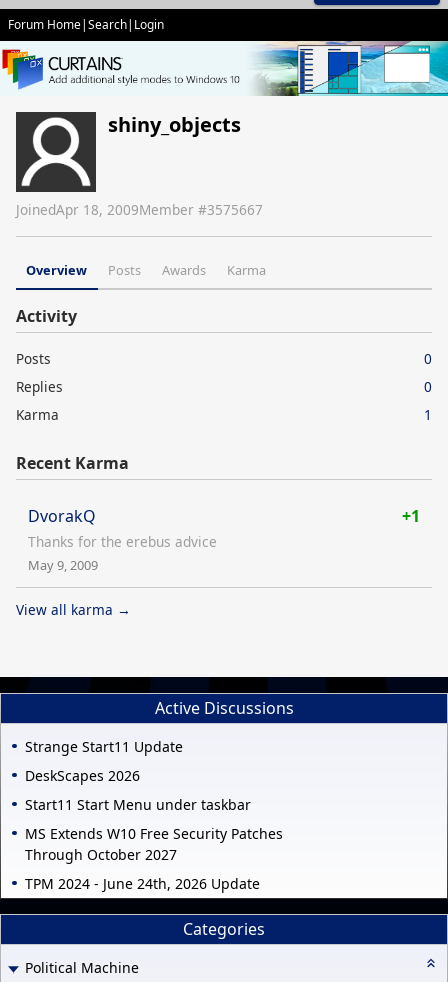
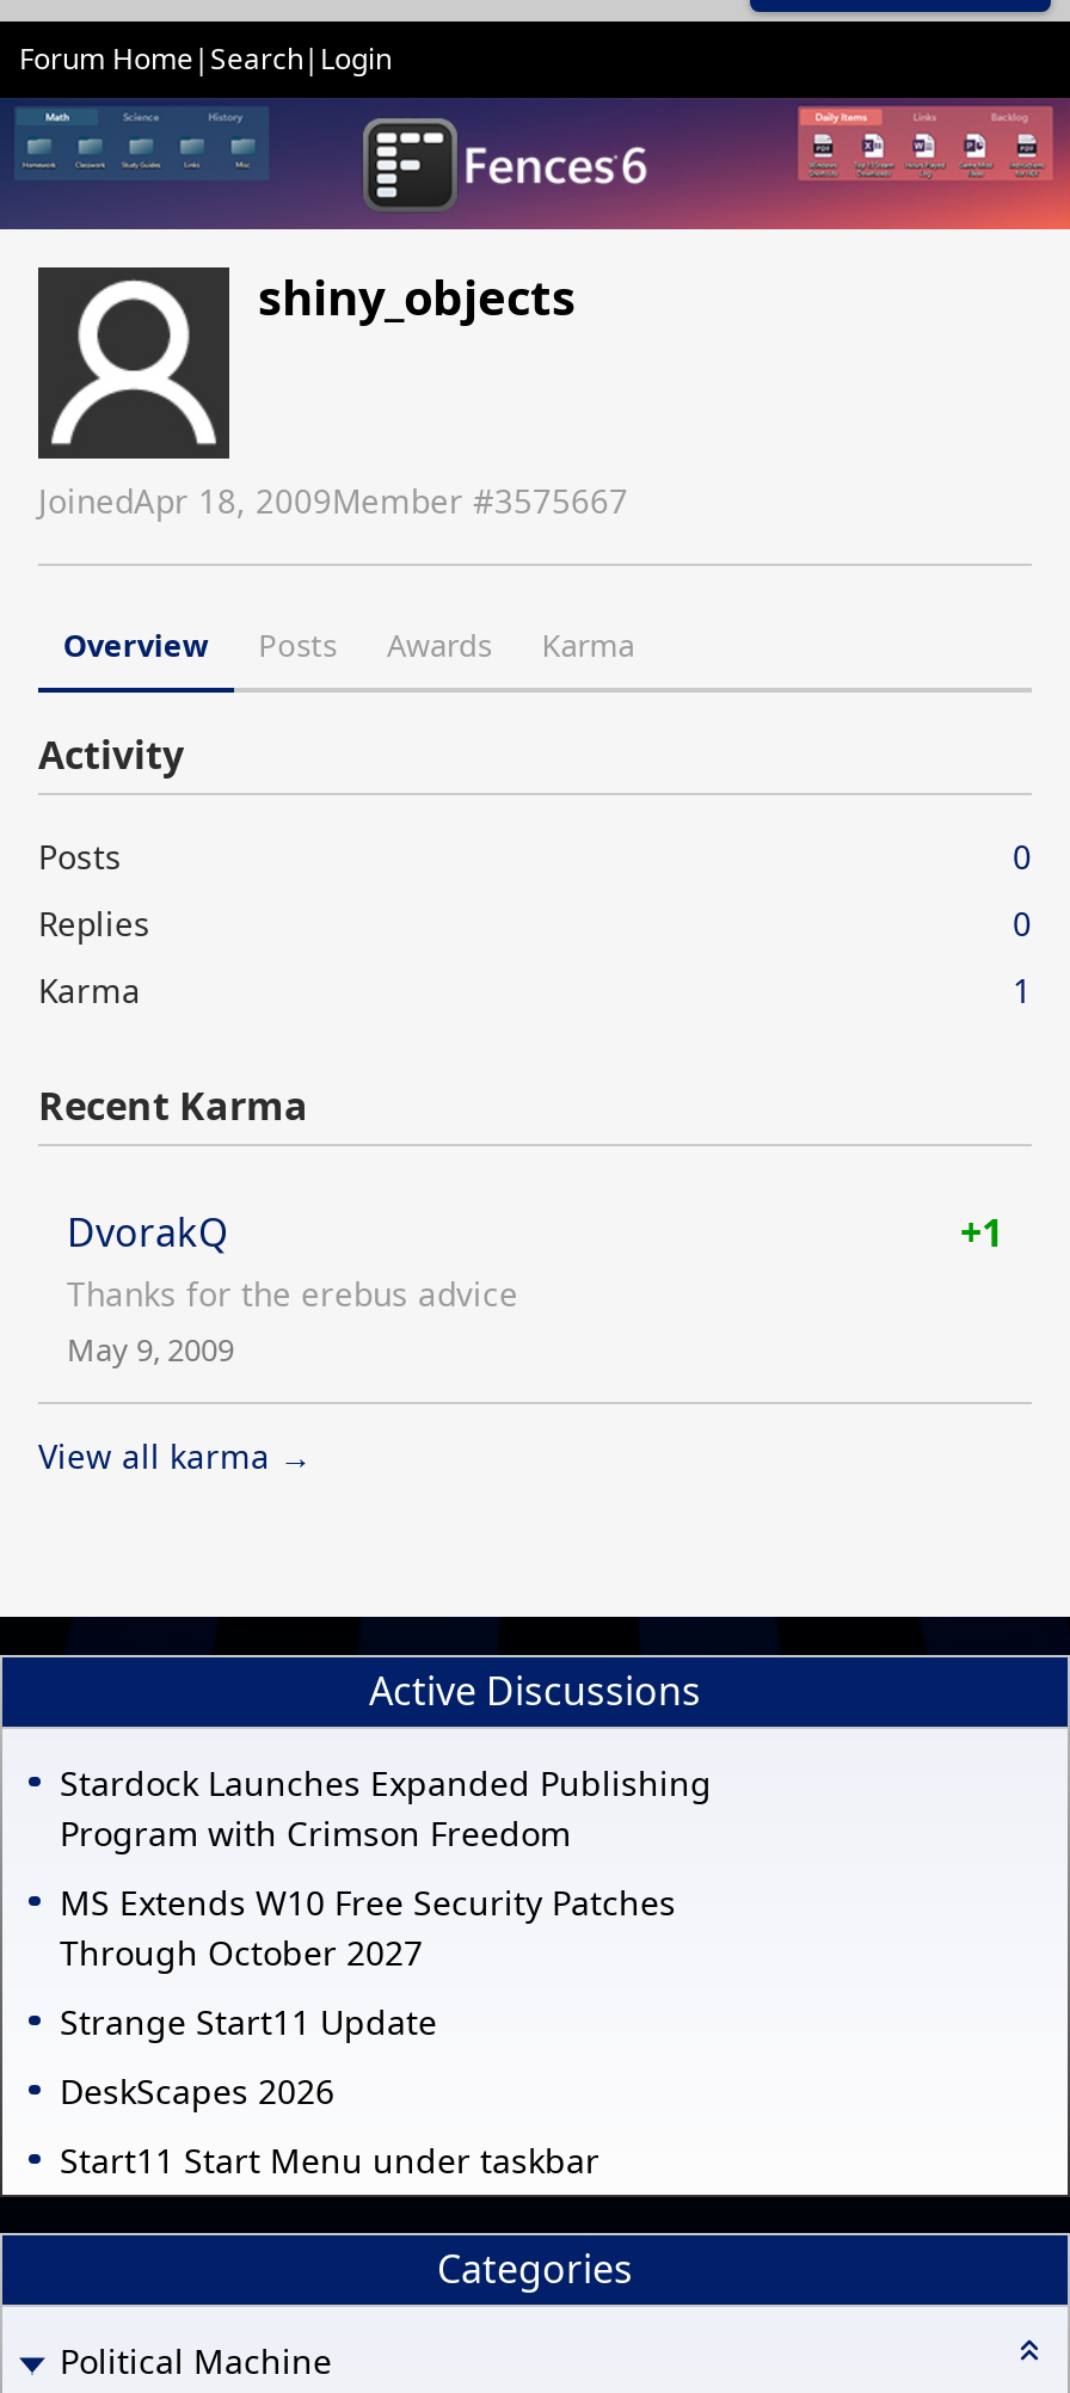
- [image]
+ [image]

+ Stardock Launches Expanded Publishing
+ Program with Crimson Freedom

moved down: Strange Start11 Update | DeskScapes 2026 | Start11 Start Menu under taskbar

moved up: MS Extends W10 Free Security Patches | Through October 2027

- TPM 2024 - June 24th, 2026 Update
